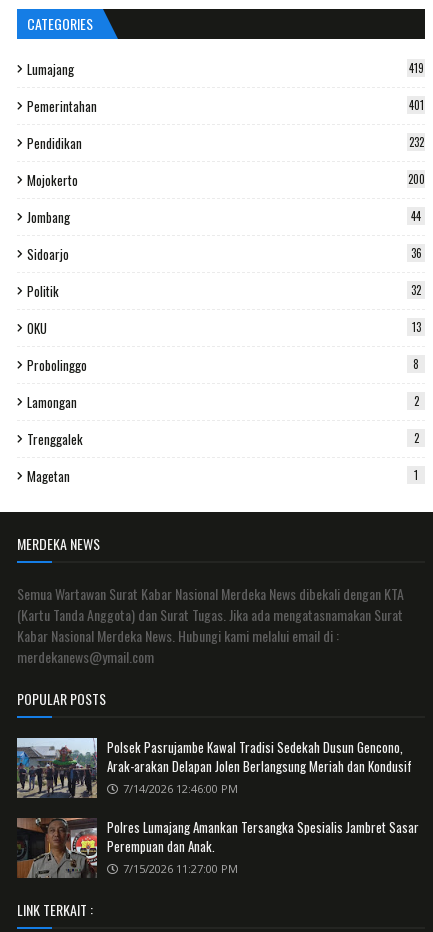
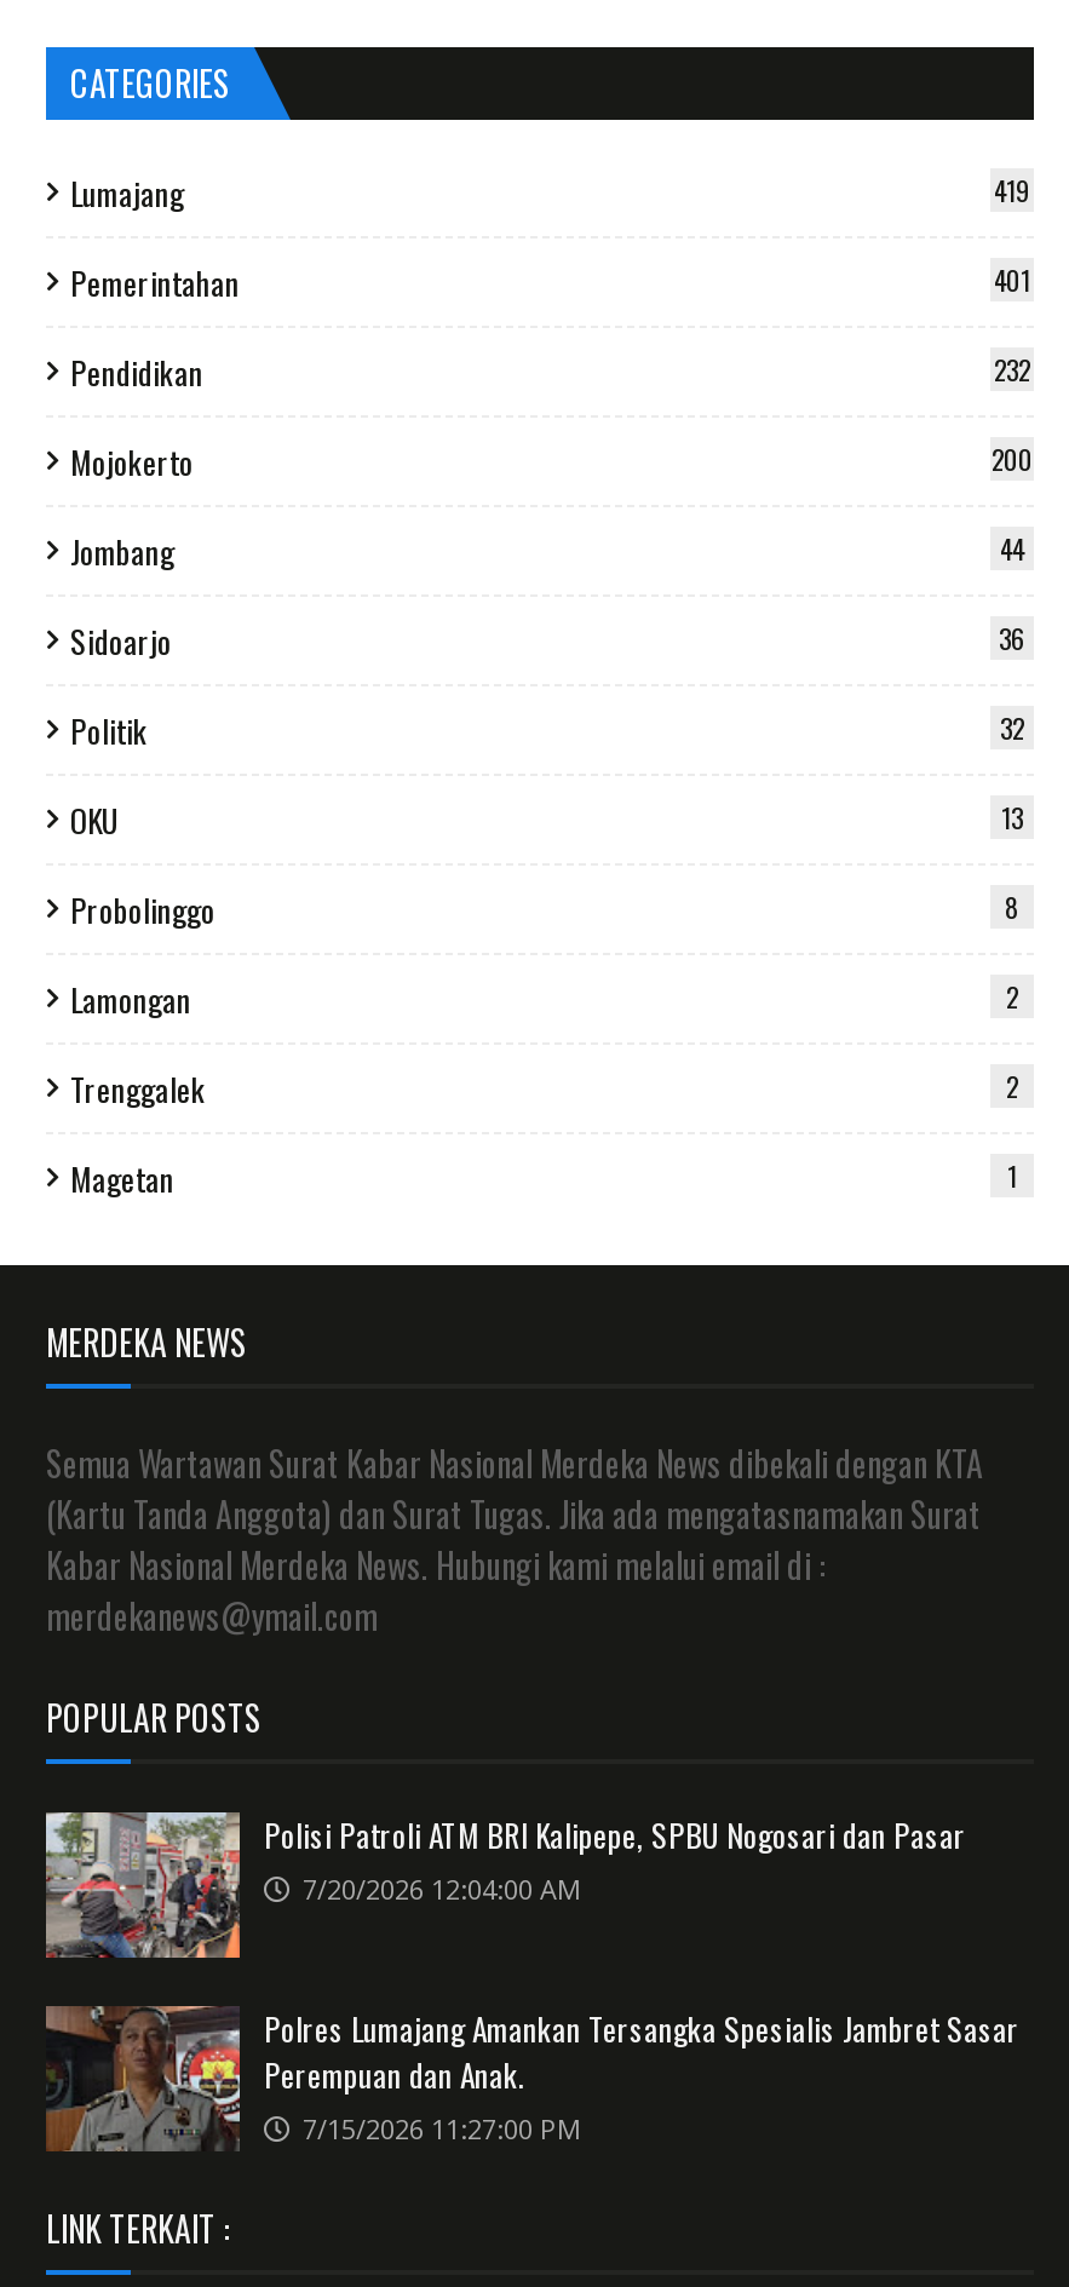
- [image]
- Polsek Pasrujambe Kawal Tradisi Sedekah Dusun Gencono,
- Arak-arakan Delapan Jolen Berlangsung Meriah dan Kondusif
- 7/14/2026 12:46:00 PM
+ [image]
+ Polisi Patroli ATM BRI Kalipepe, SPBU Nogosari dan Pasar
+ 7/20/2026 12:04:00 AM
